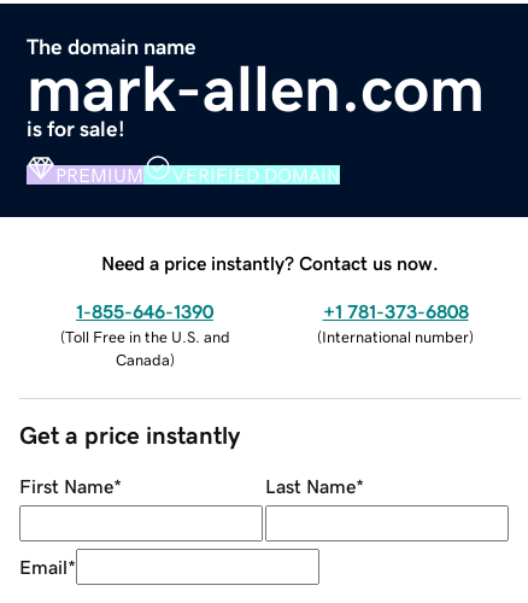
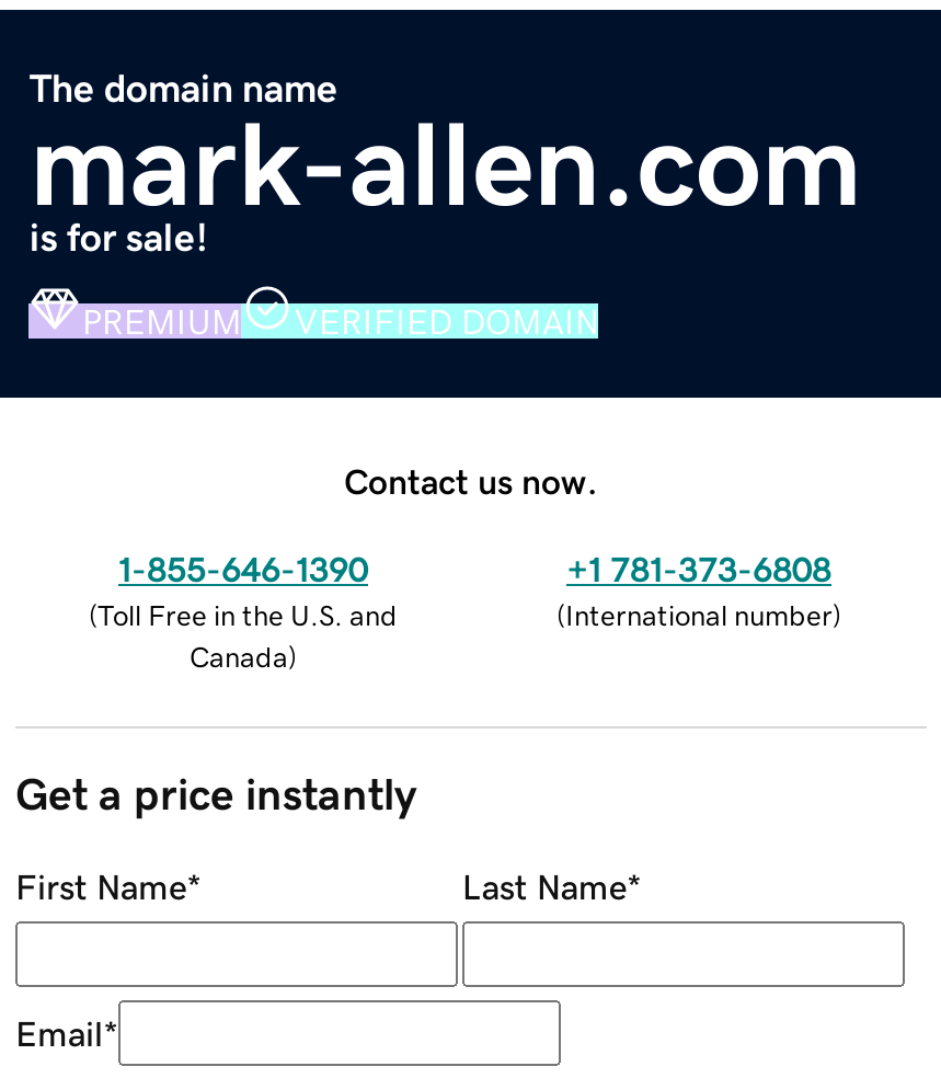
- Need a price instantly? Contact us now.
+ Contact us now.
